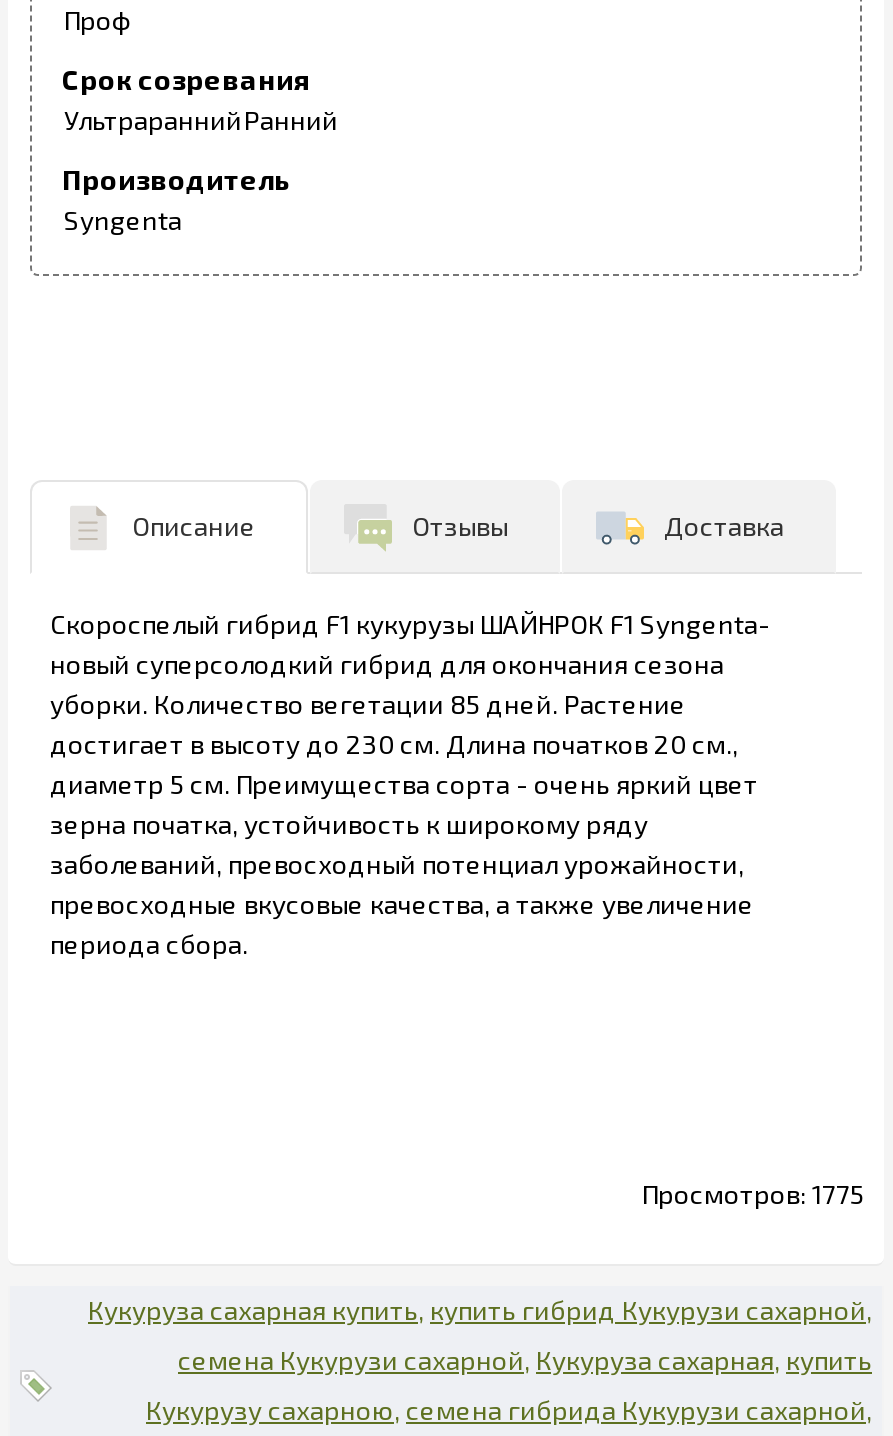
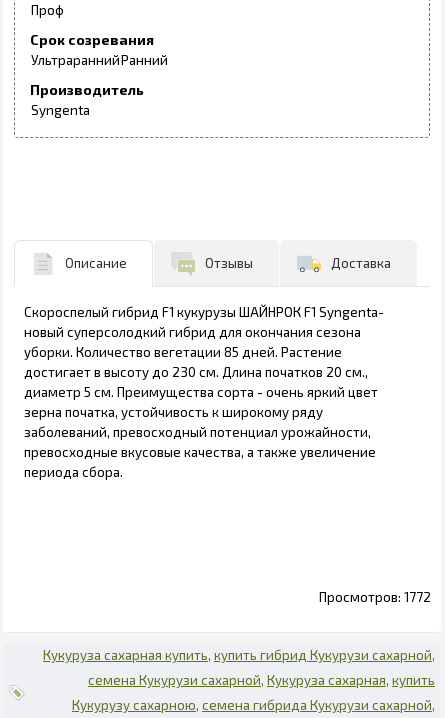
- 1775
+ 1772
